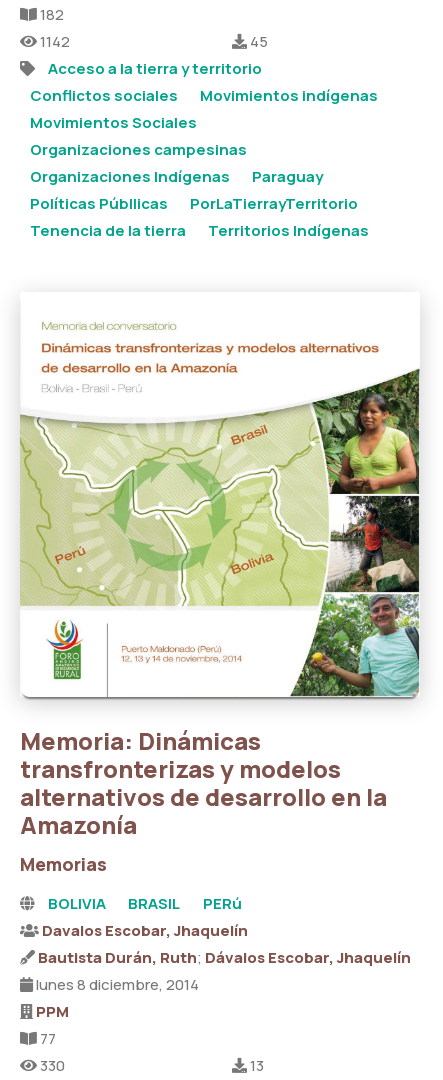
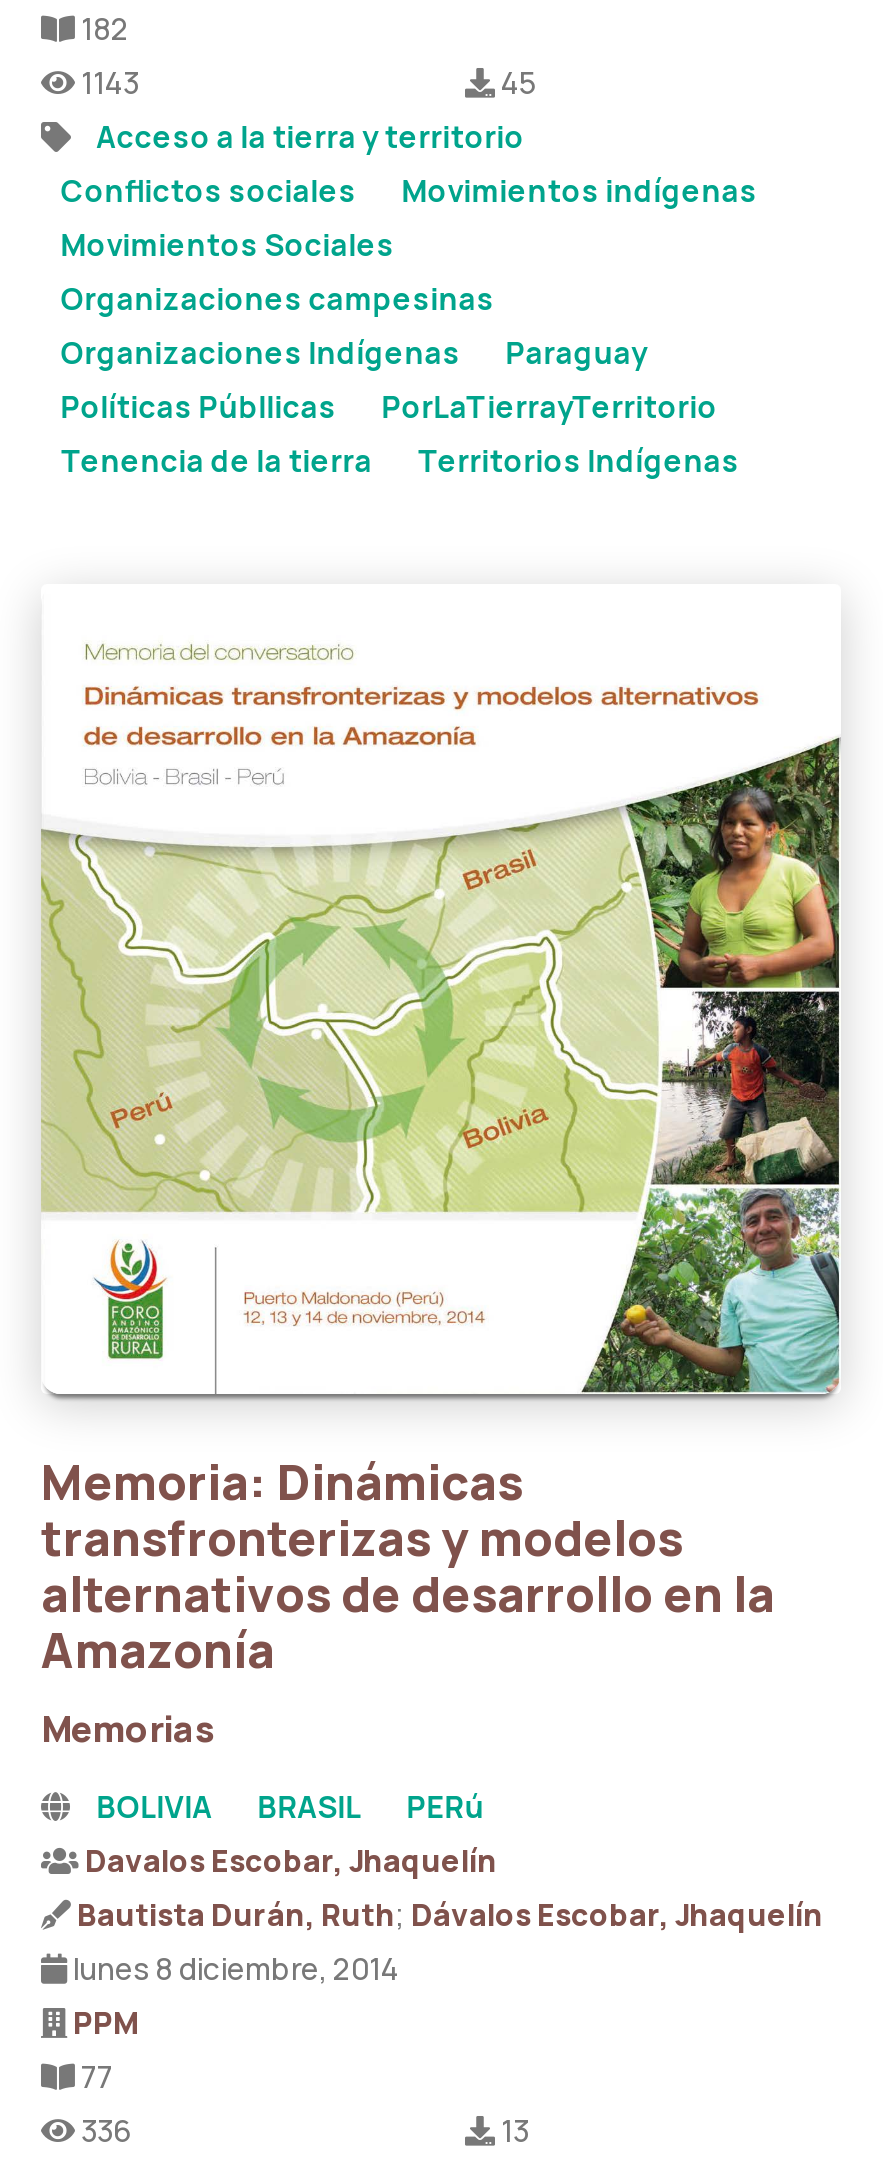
- 1142
+ 1143

- 330
+ 336
